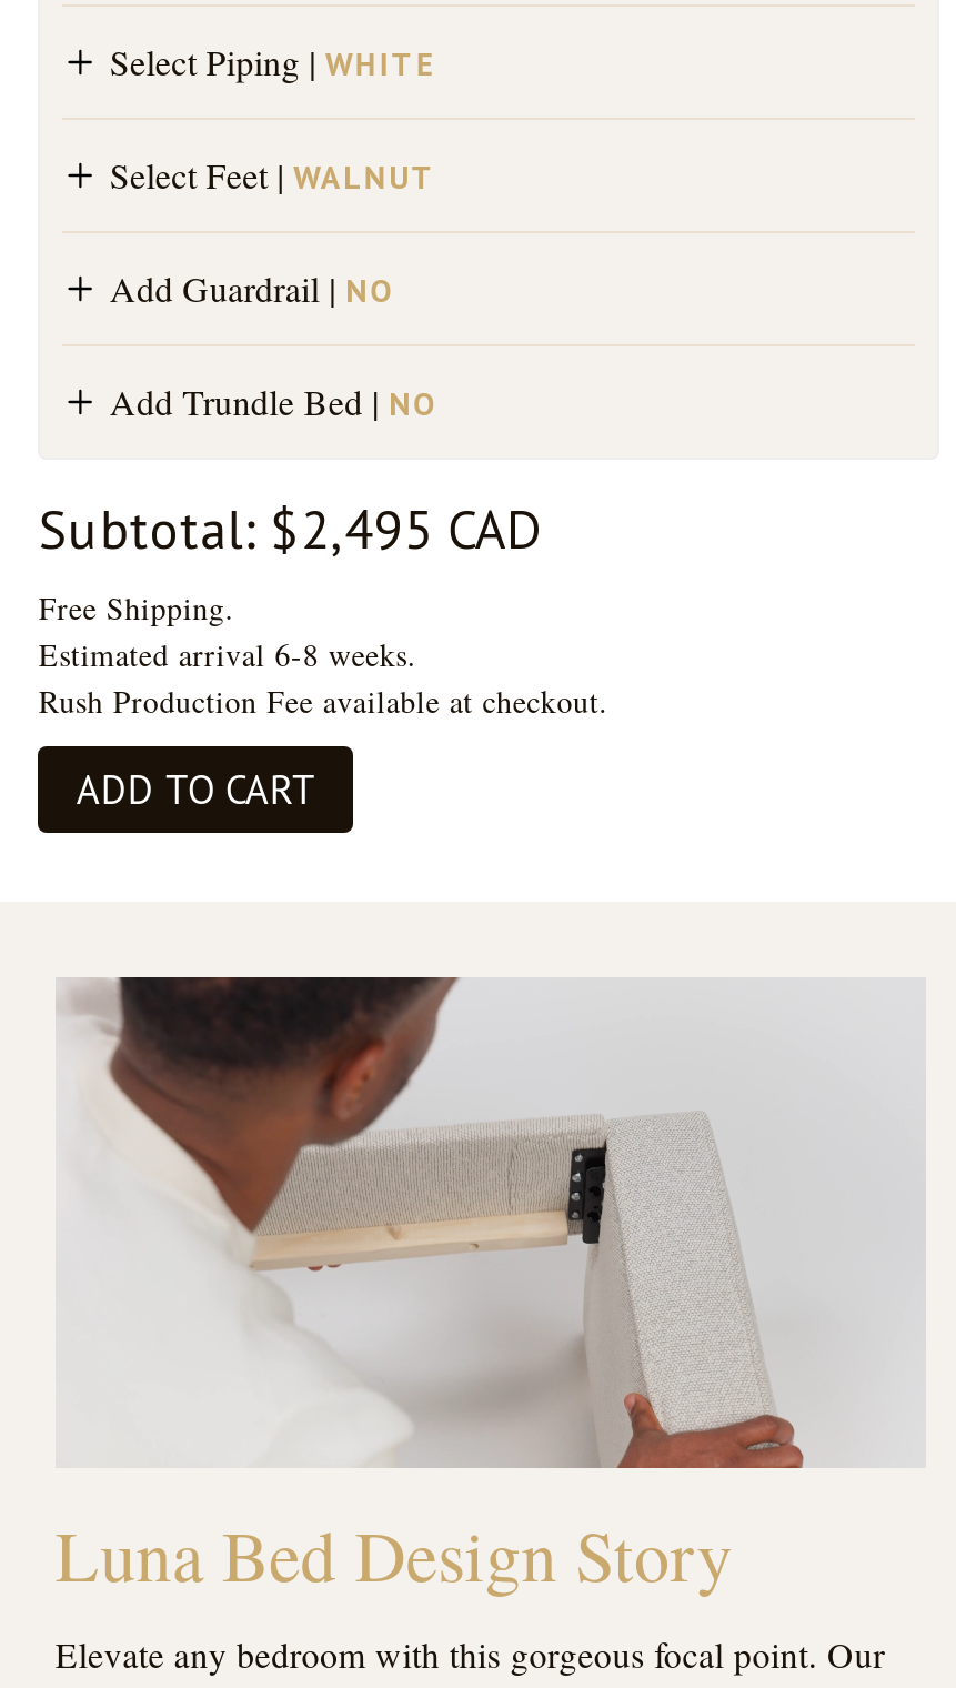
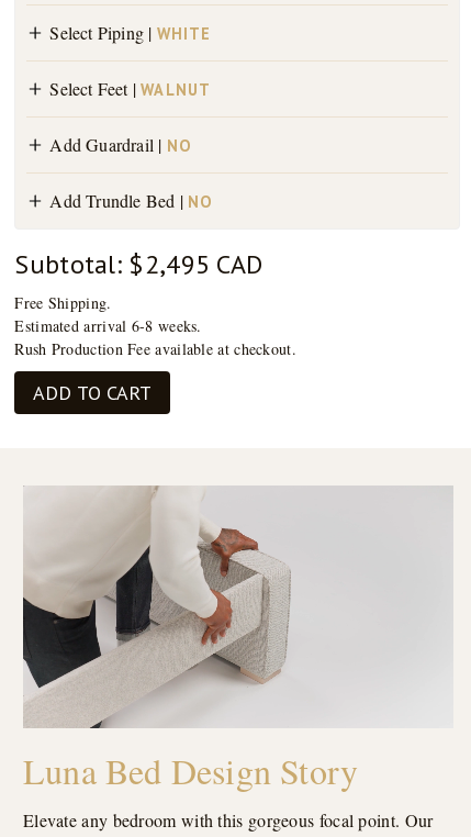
- [image]
+ [image]
